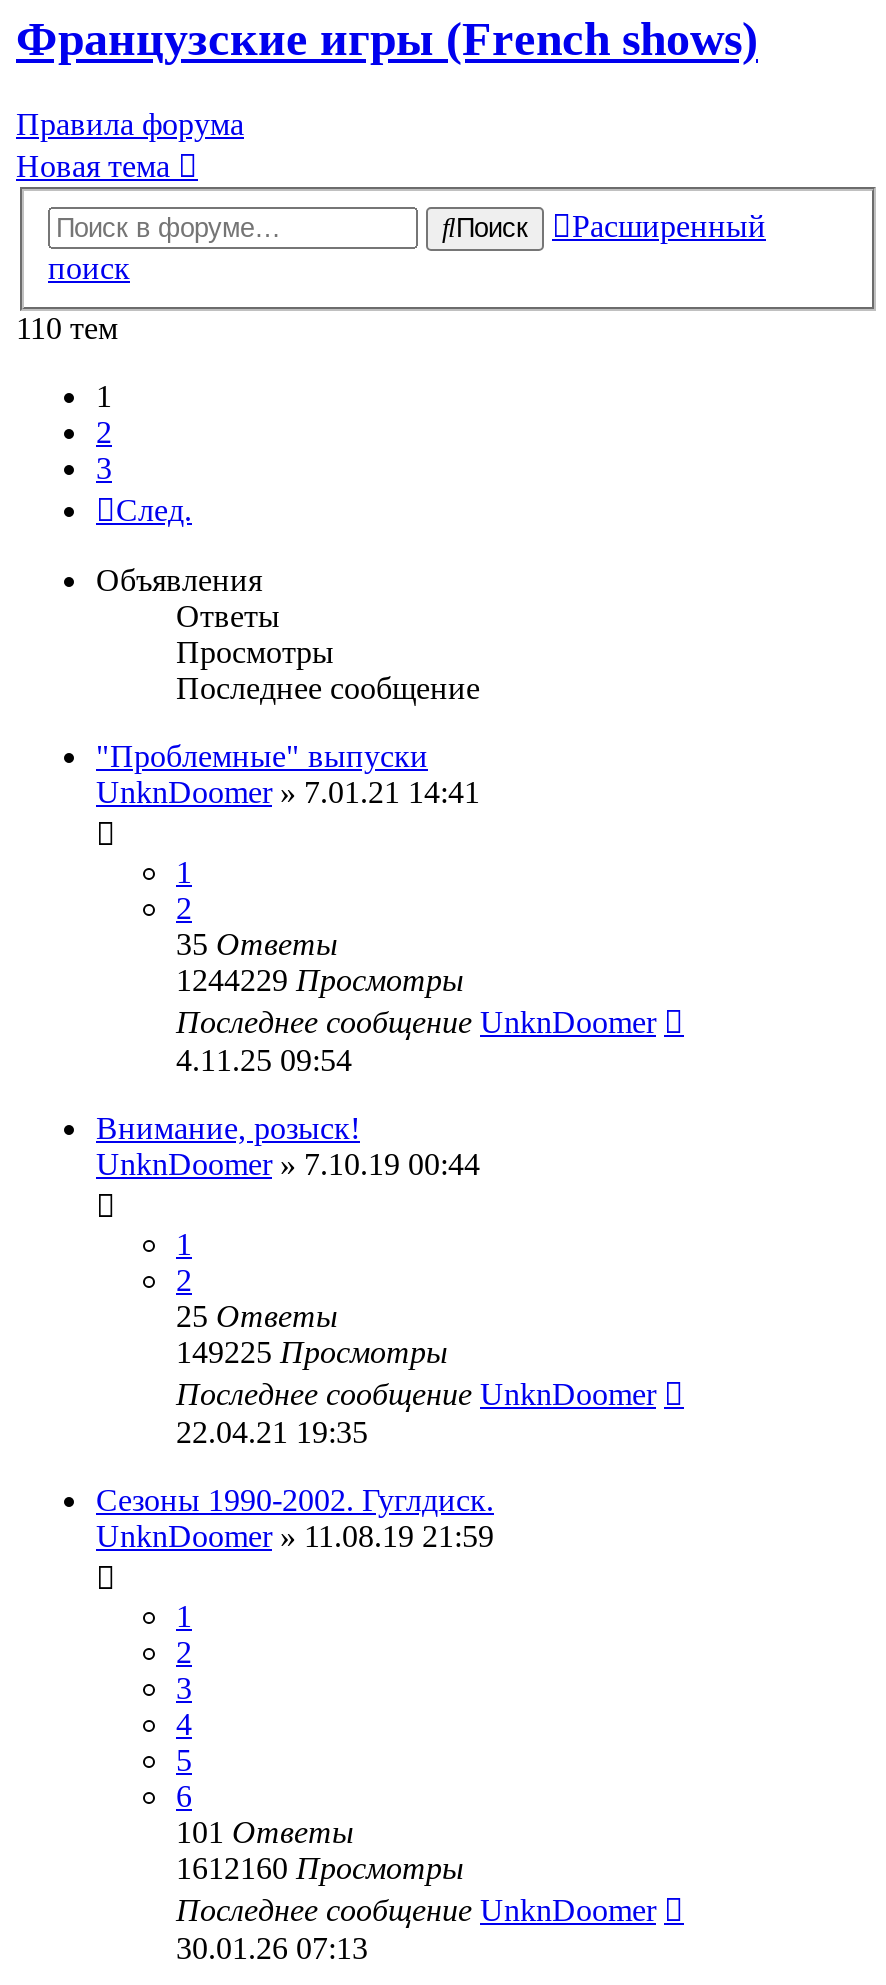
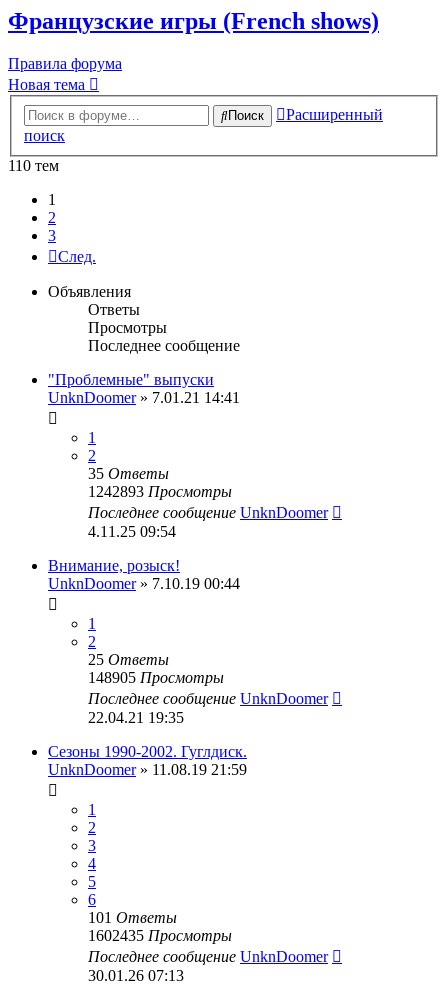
- 1244229 Просмотры
+ 1242893 Просмотры

- 149225 Просмотры
+ 148905 Просмотры

- 1612160 Просмотры
+ 1602435 Просмотры
